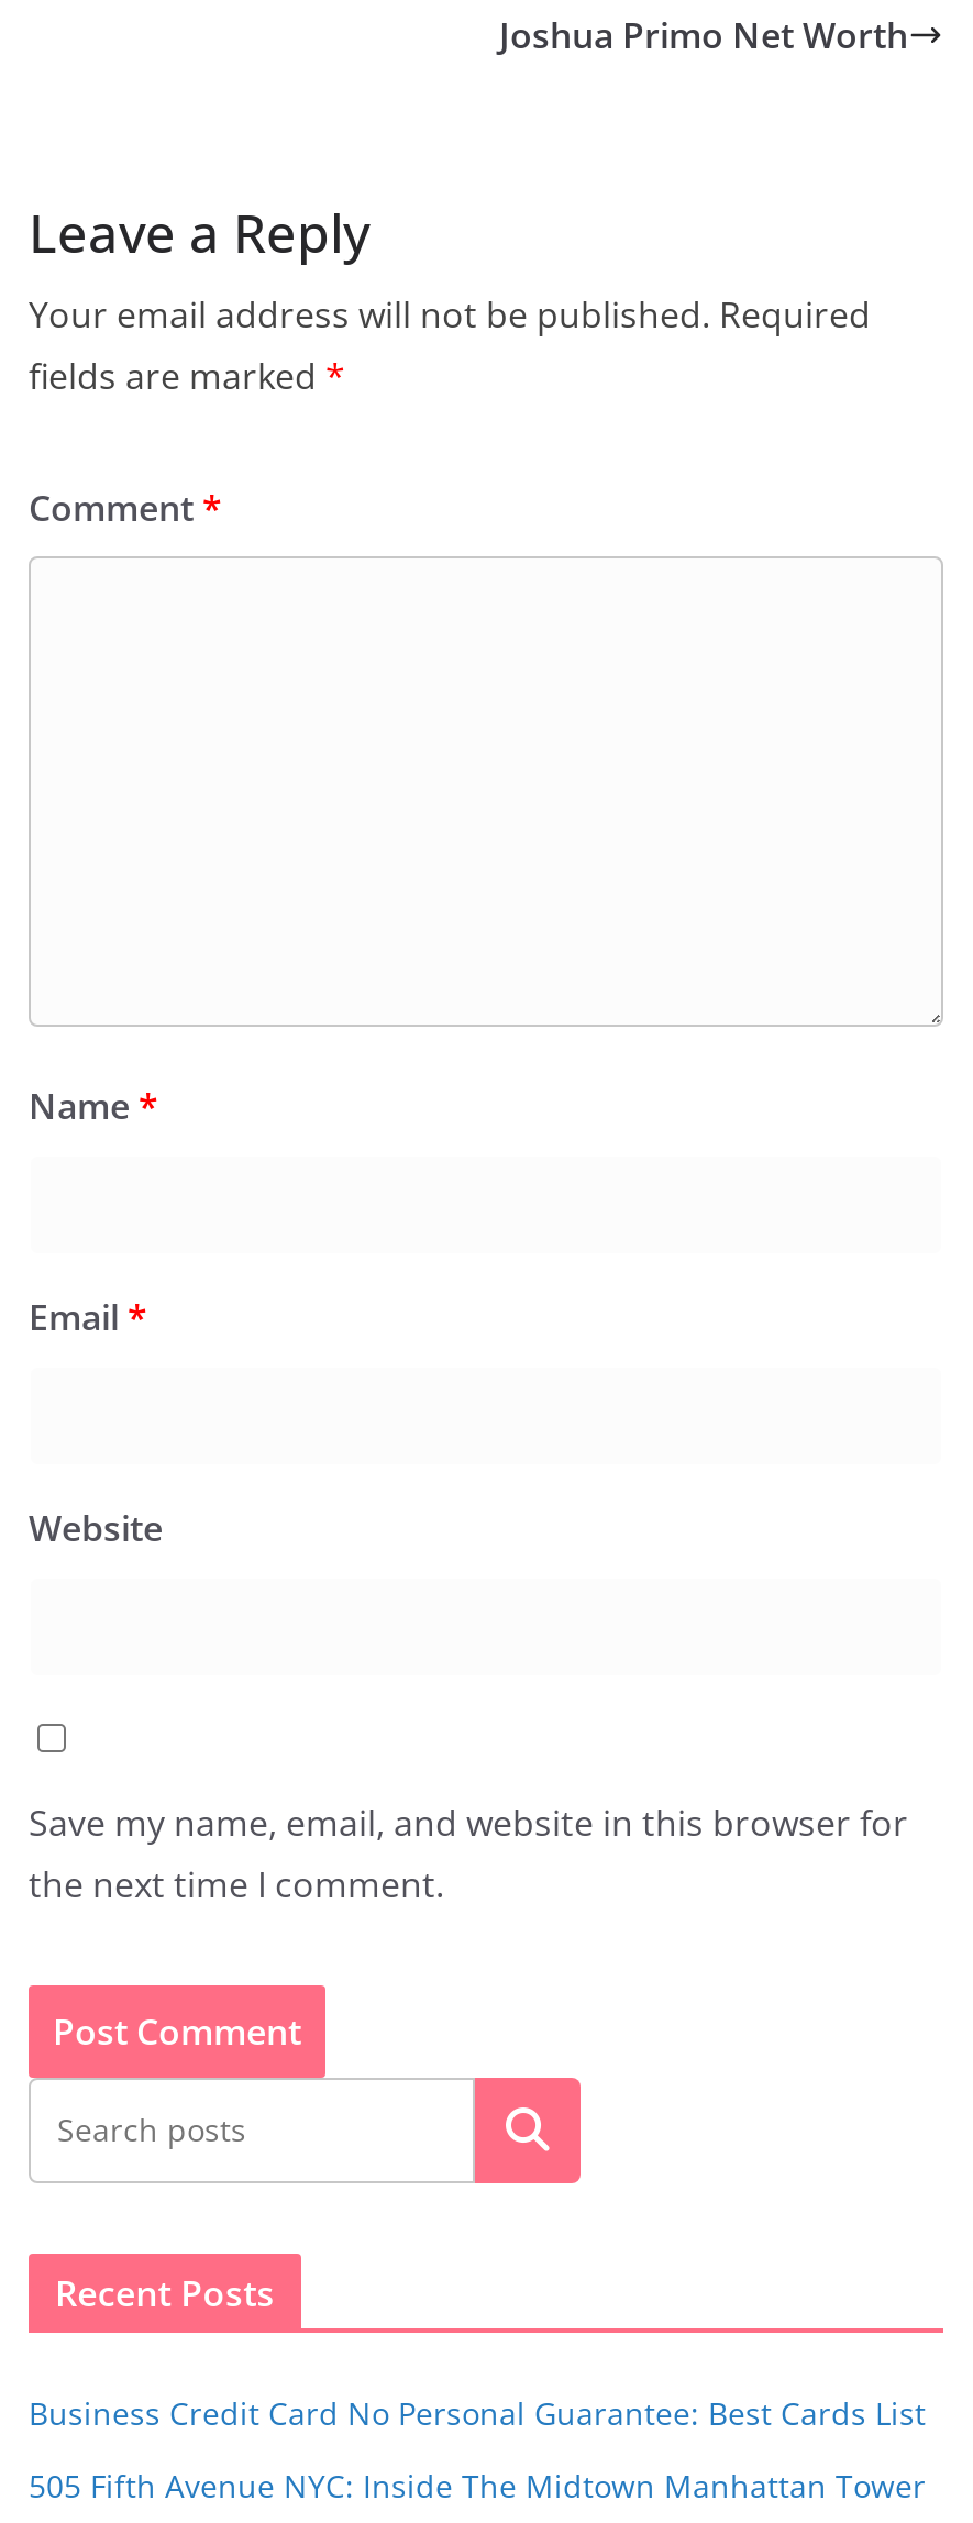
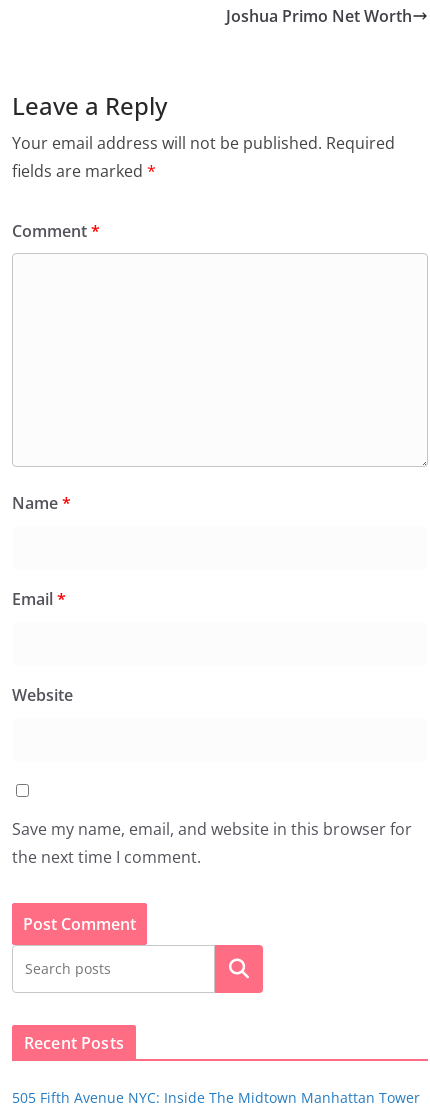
- Business Credit Card No Personal Guarantee: Best Cards List
